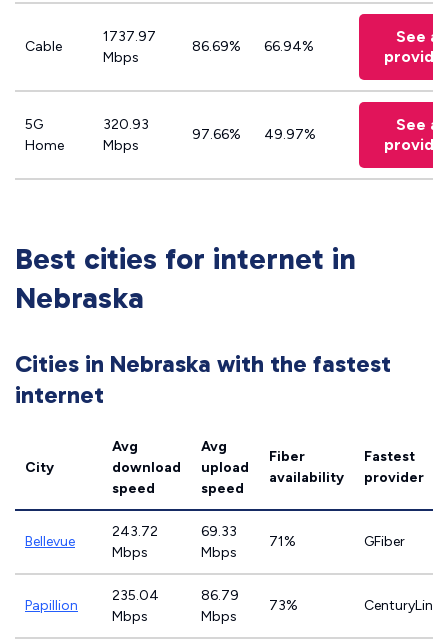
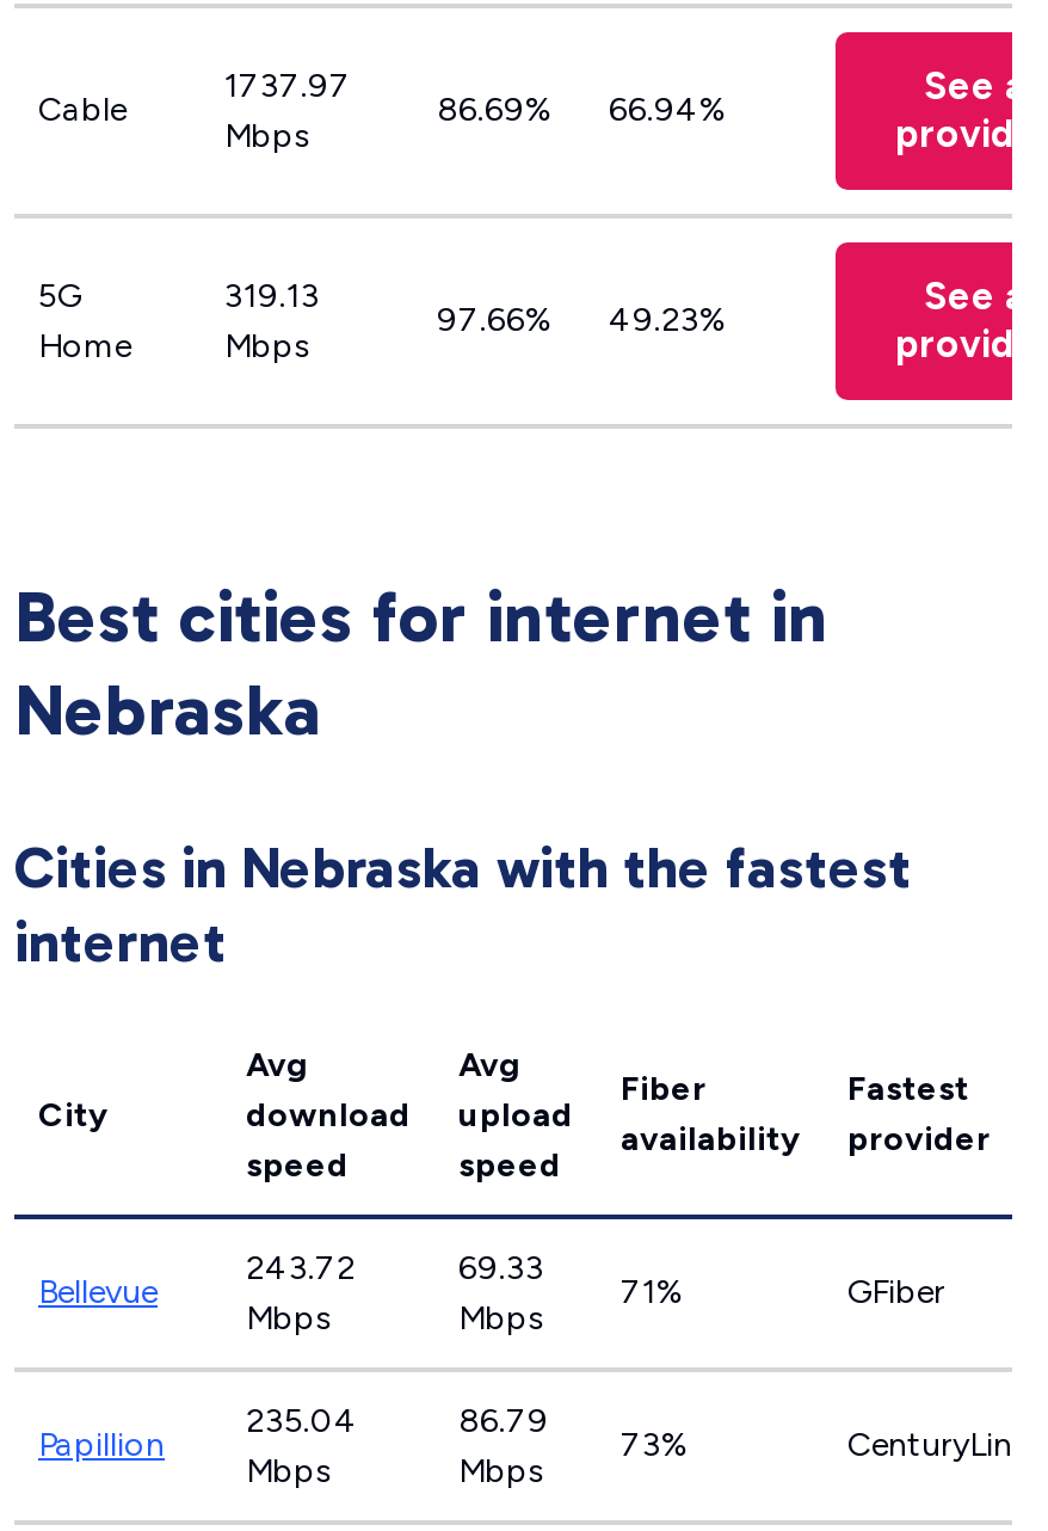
- 320.93
+ 319.13

- 97.66% 49.97%
+ 97.66% 49.23%
